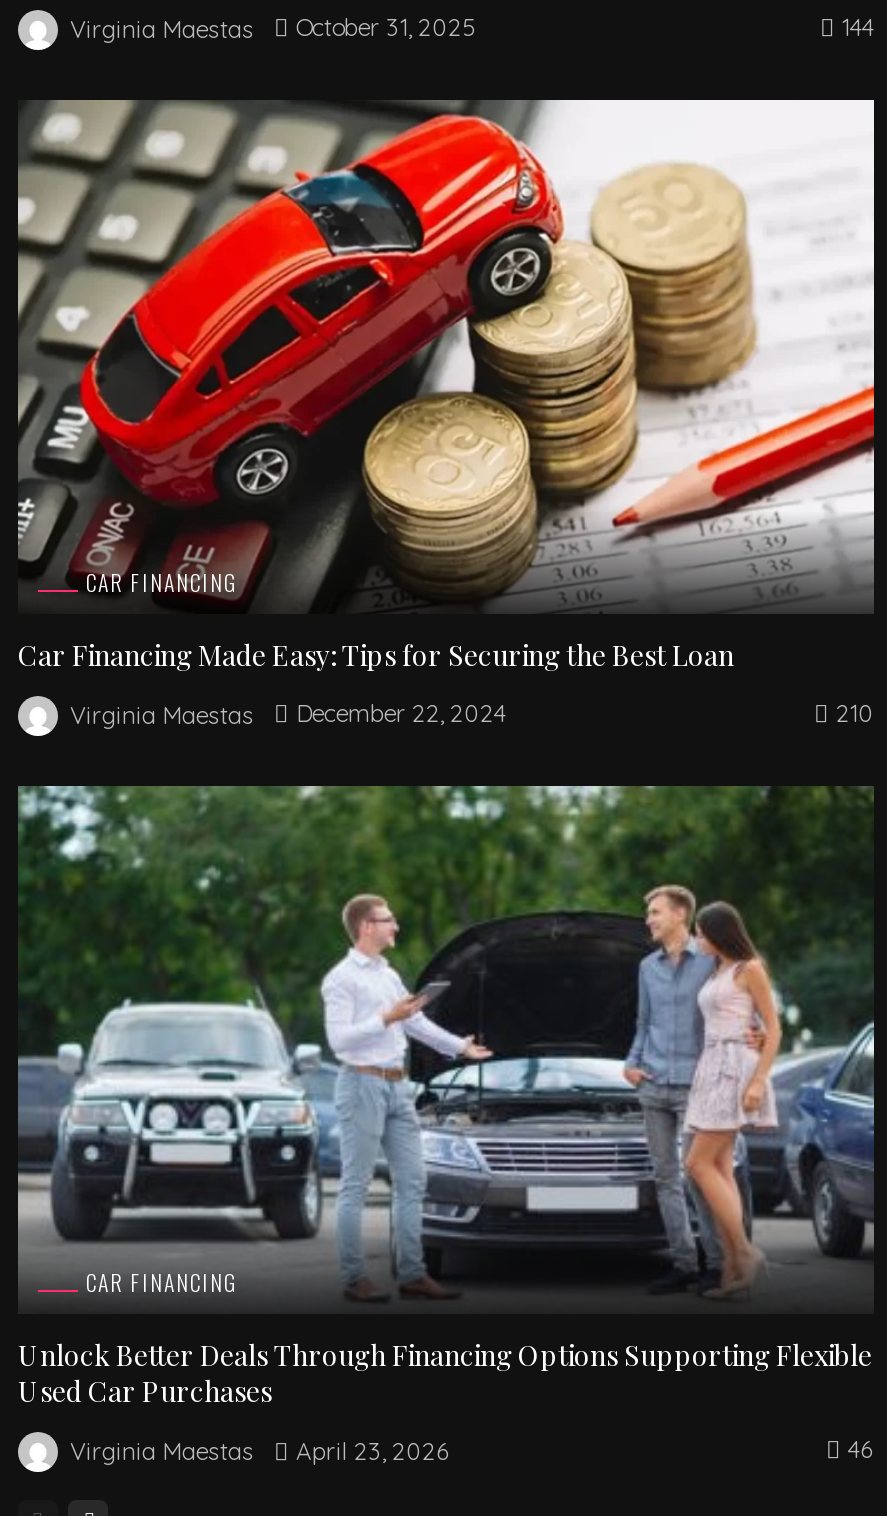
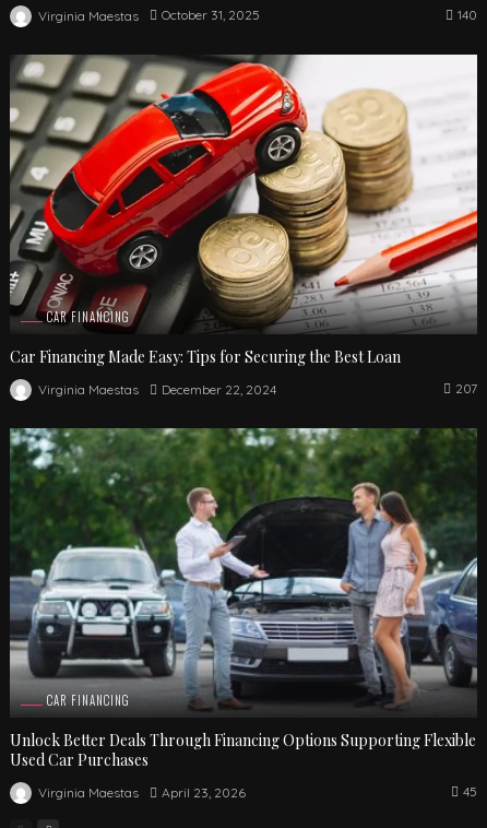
- 144
+ 140

- 210
+ 207

- 46
+ 45
